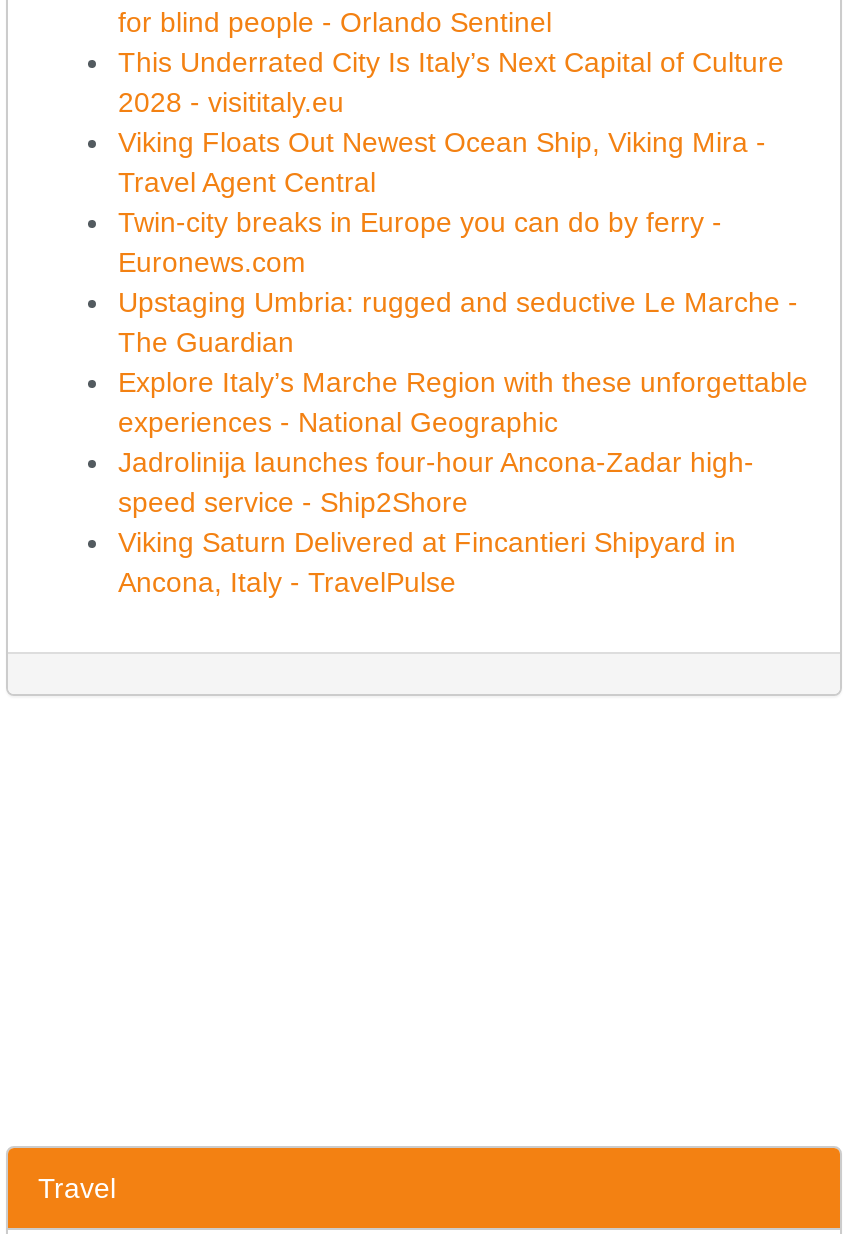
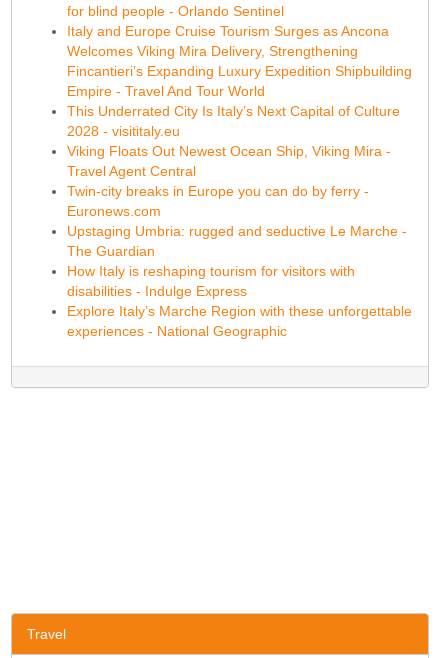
+ Italy and Europe Cruise Tourism Surges as Ancona
+ Welcomes Viking Mira Delivery, Strengthening
+ Fincantieri’s Expanding Luxury Expedition Shipbuilding
+ Empire - Travel And Tour World

moved down: This Underrated City Is Italy’s Next Capital of Culture | 2028 - visititaly.eu | Viking Floats Out Newest Ocean Ship, Viking Mira - | Travel Agent Central | Twin-city breaks in Europe you can do by ferry - | Euronews.com | Upstaging Umbria: rugged and seductive Le Marche - | The Guardian

+ How Italy is reshaping tourism for visitors with
+ disabilities - Indulge Express

moved down: Explore Italy’s Marche Region with these unforgettable | experiences - National Geographic

- Jadrolinija launches four-hour Ancona-Zadar high-
- speed service - Ship2Shore
- Viking Saturn Delivered at Fincantieri Shipyard in
- Ancona, Italy - TravelPulse
